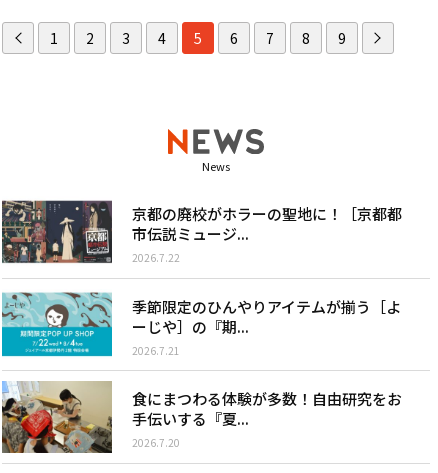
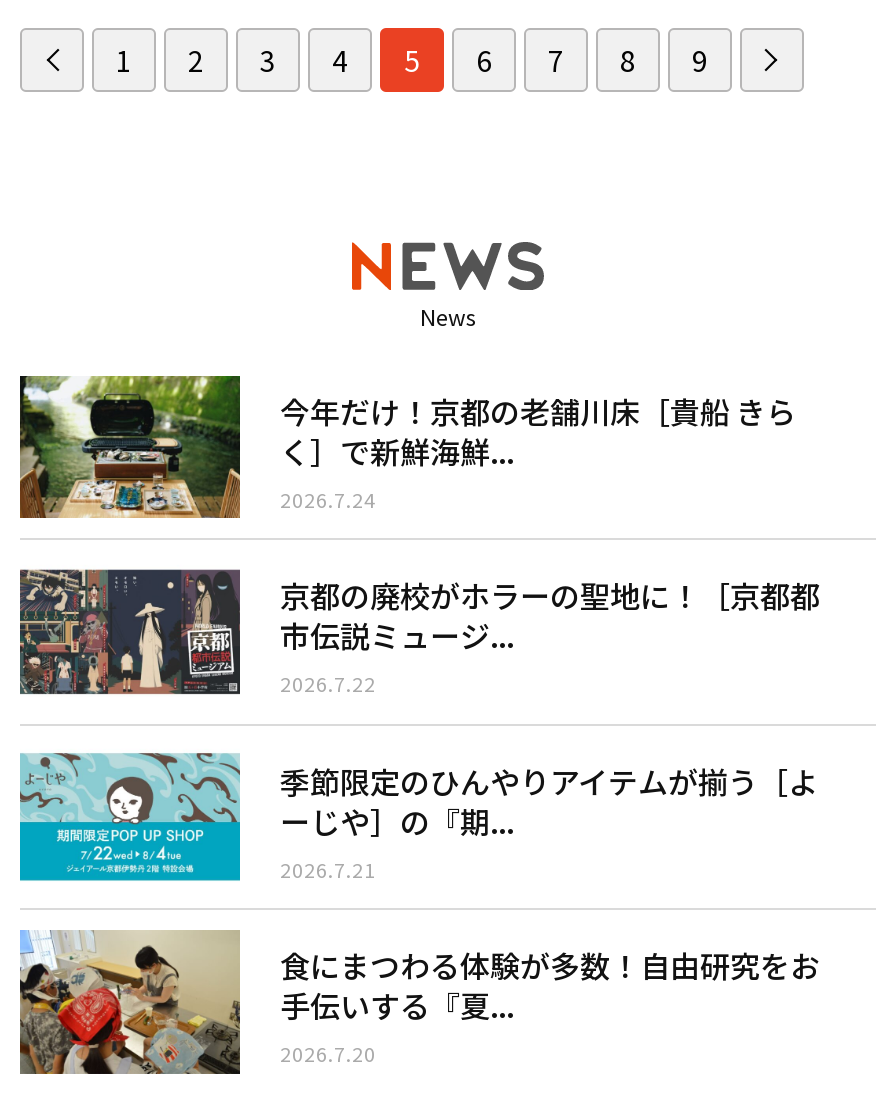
+ [image]
+ 今年だけ！京都の老舗川床［貴船 きら
+ く］で新鮮海鮮...
+ 2026.7.24
